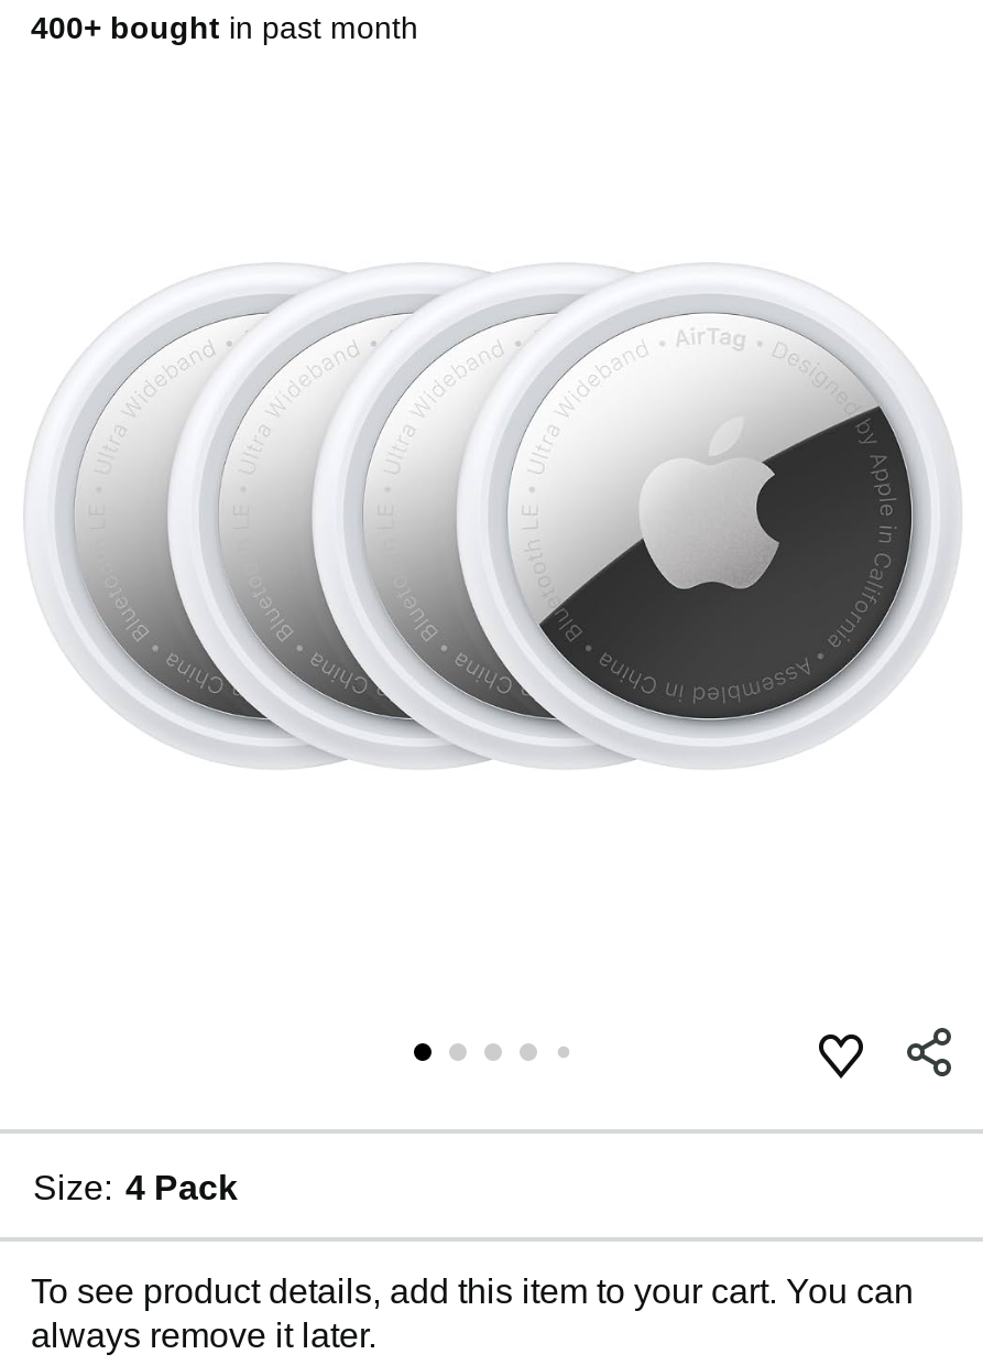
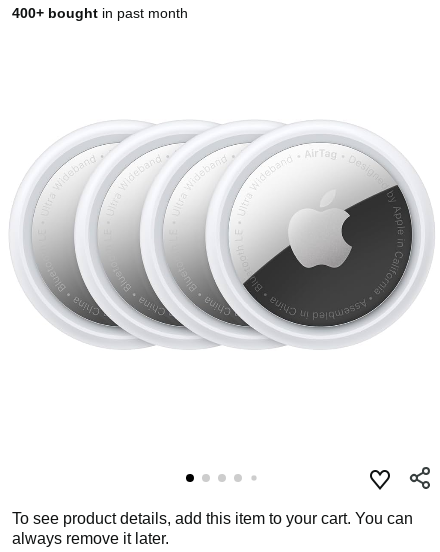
- Size: 4 Pack
